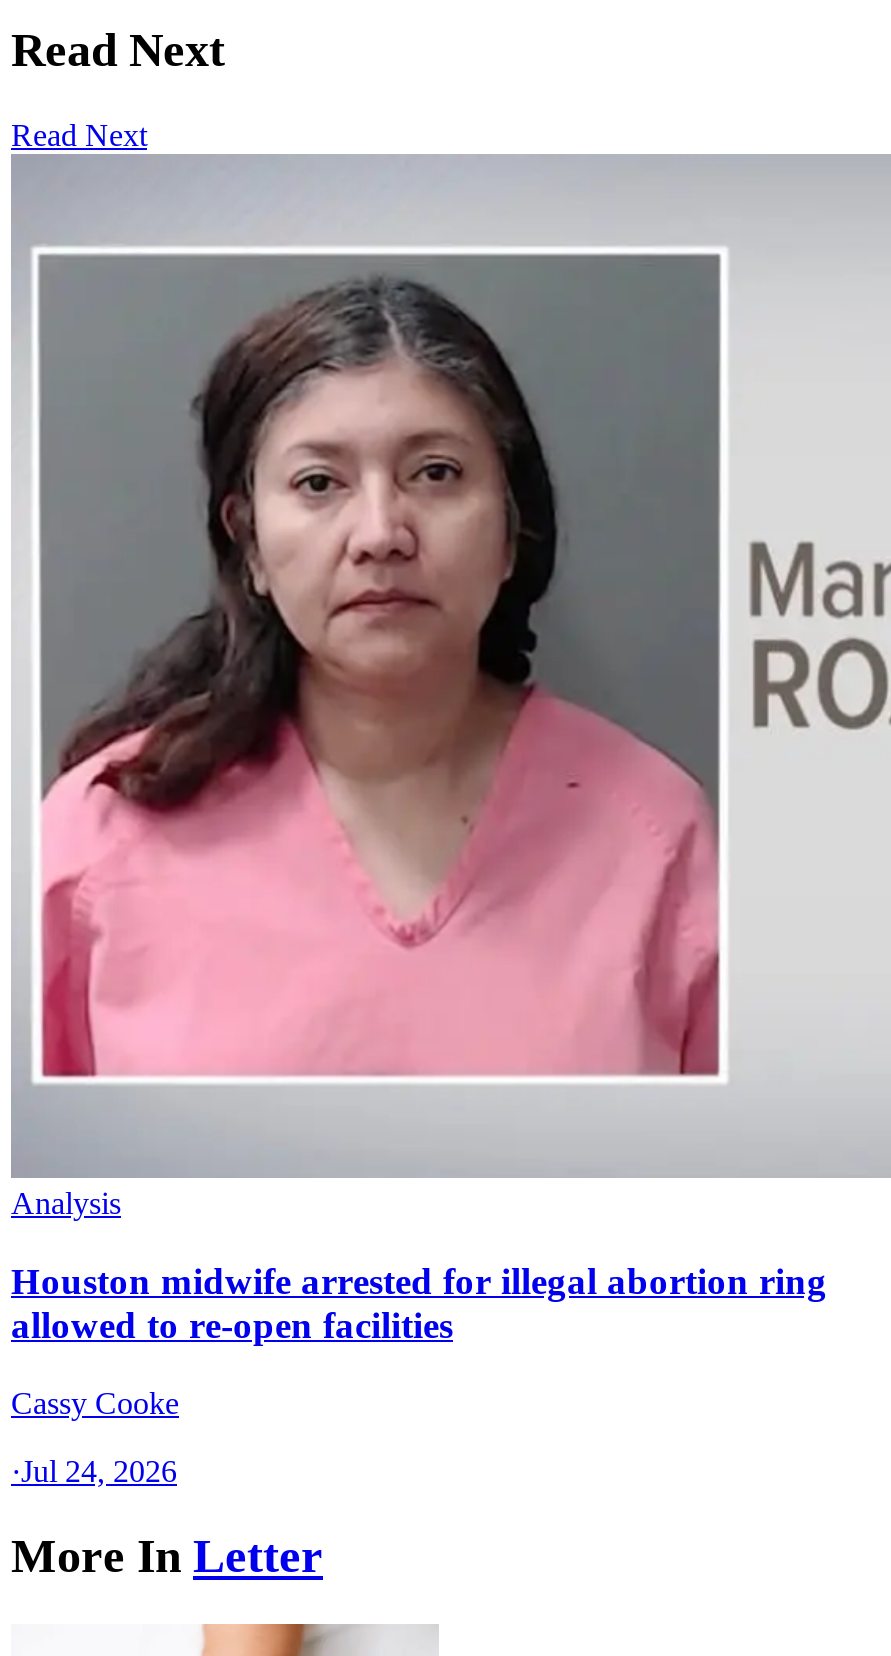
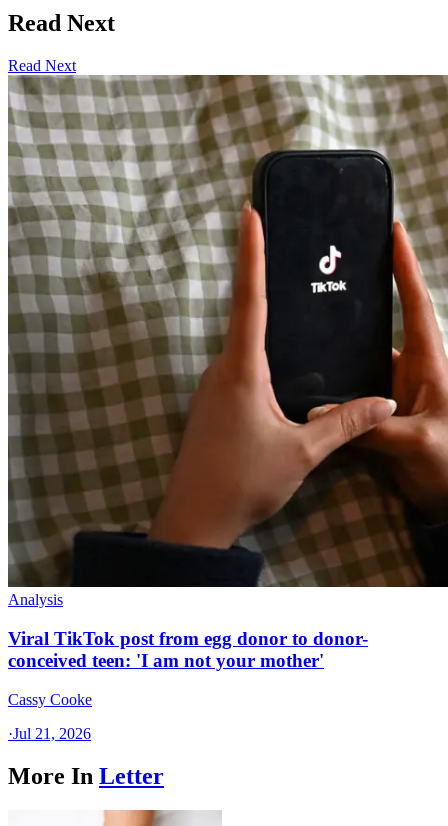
- [image]
+ [image]

- Houston midwife arrested for illegal abortion ring
- allowed to re-open facilities
+ Viral TikTok post from egg donor to donor-
+ conceived teen: 'I am not your mother'

- ·Jul 24, 2026
+ ·Jul 21, 2026
